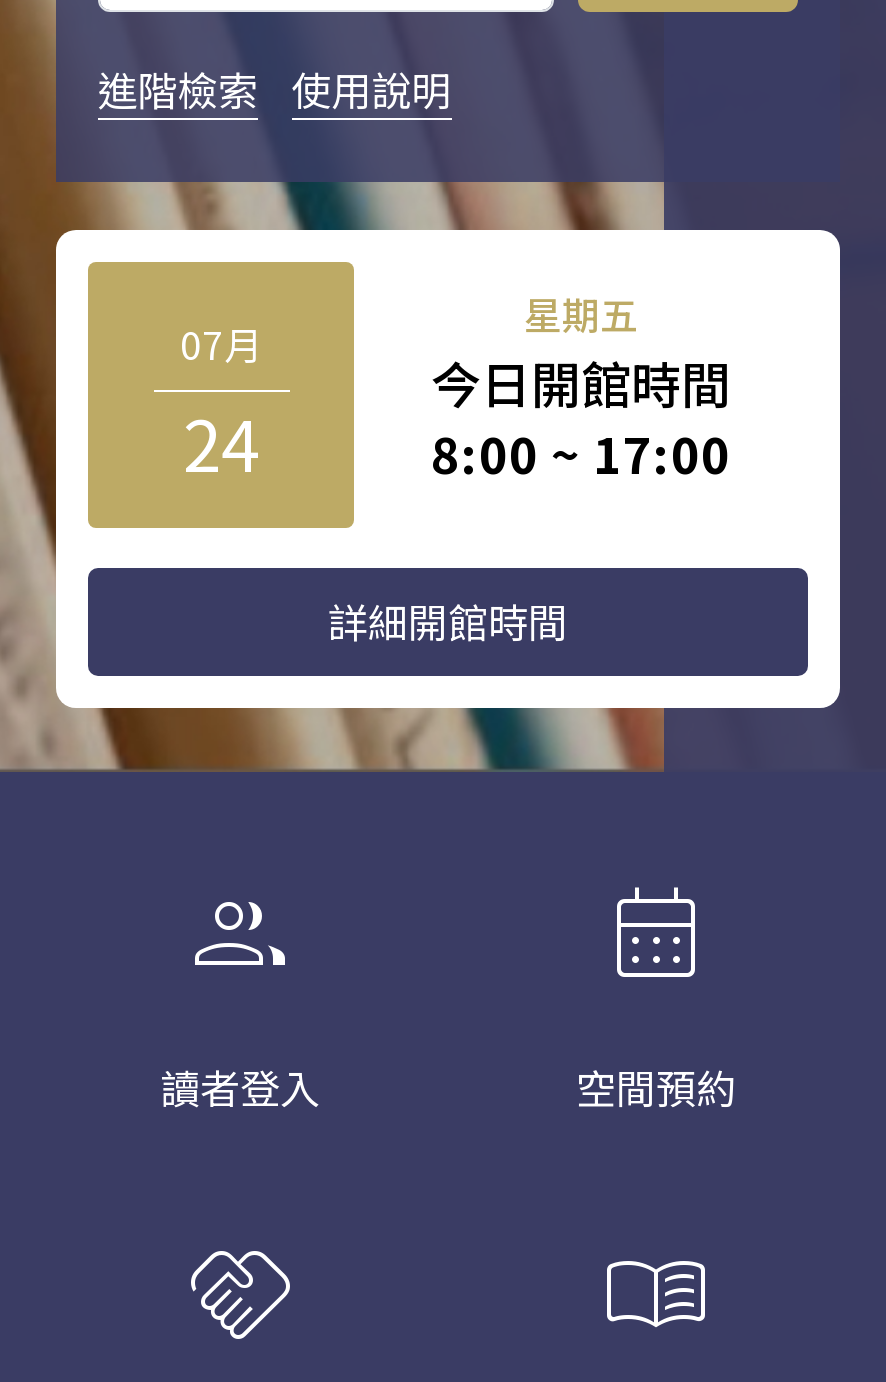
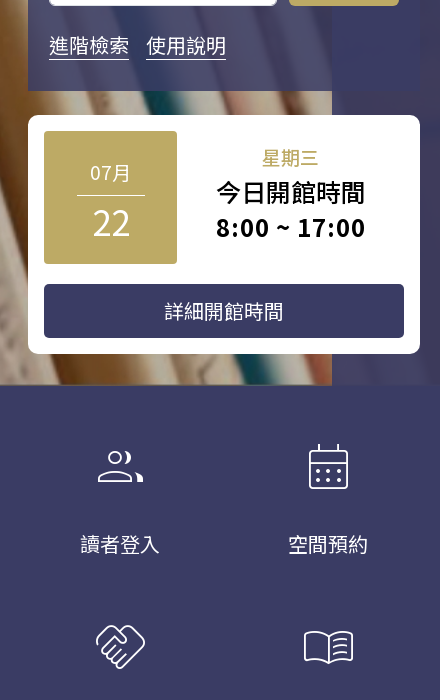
- 星期五
+ 星期三

- 24
+ 22
